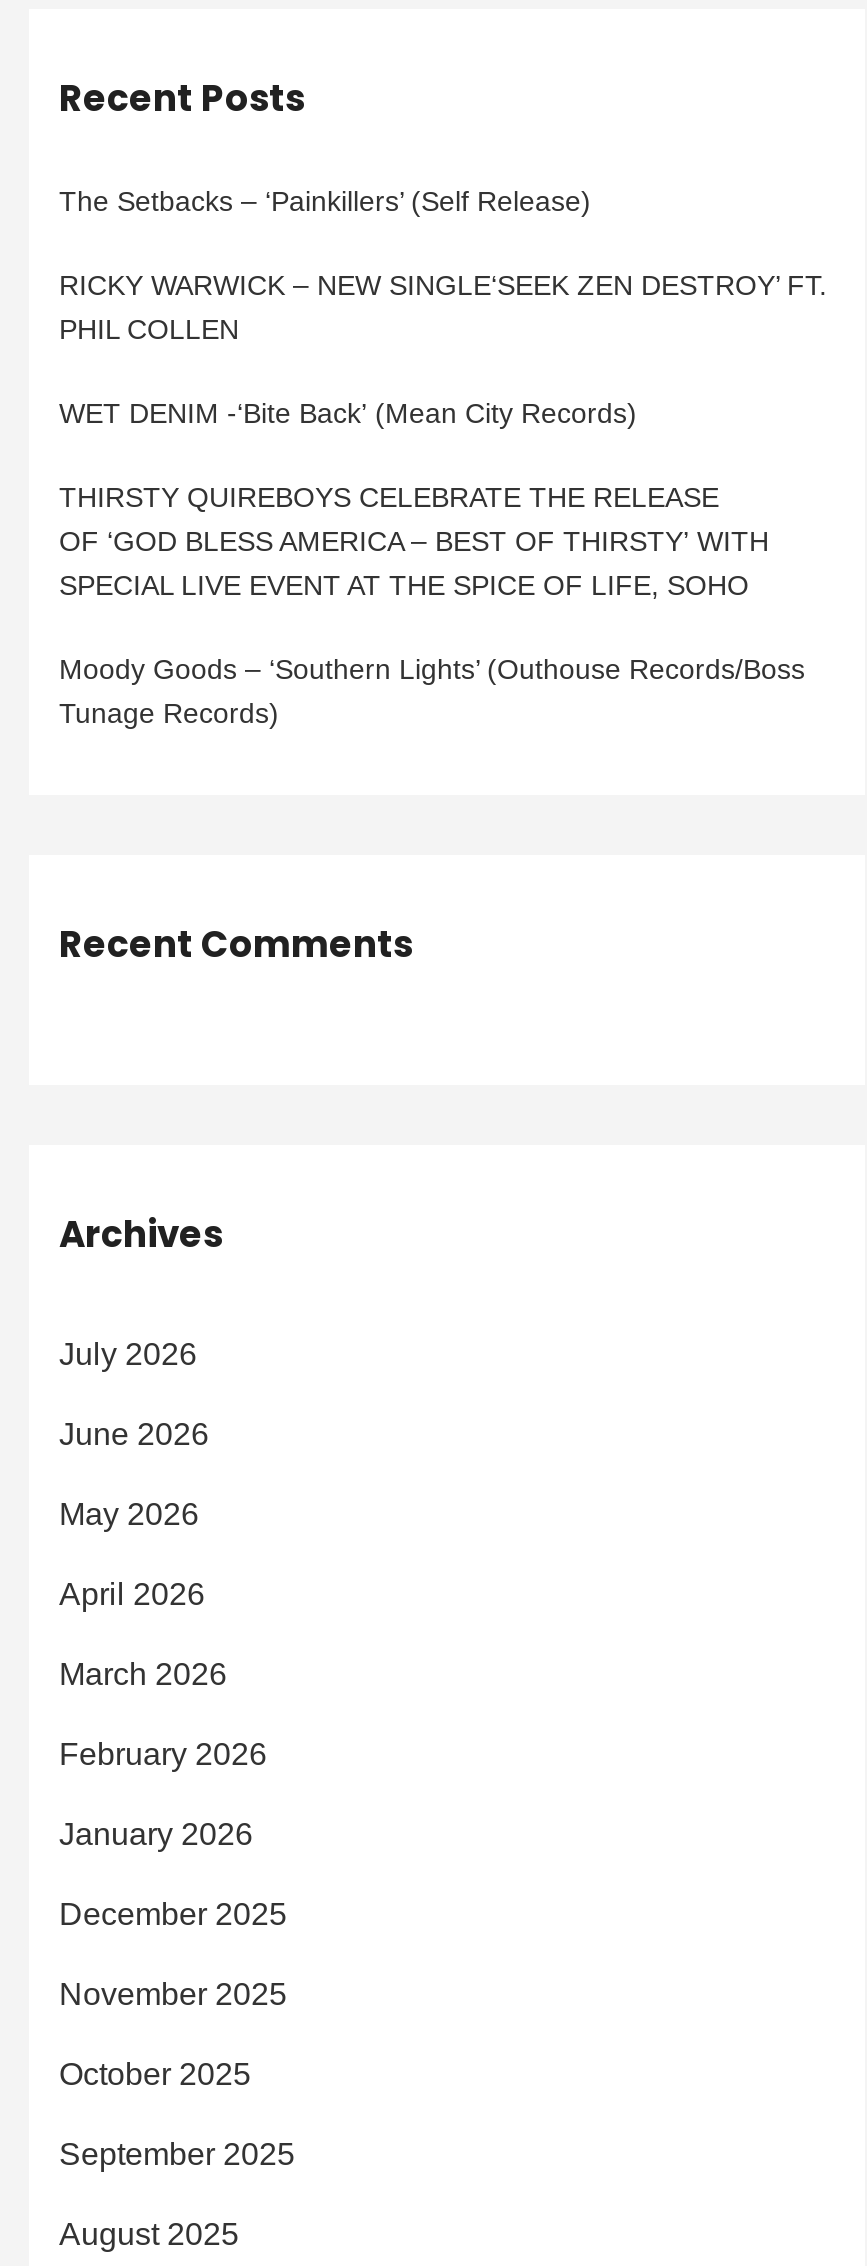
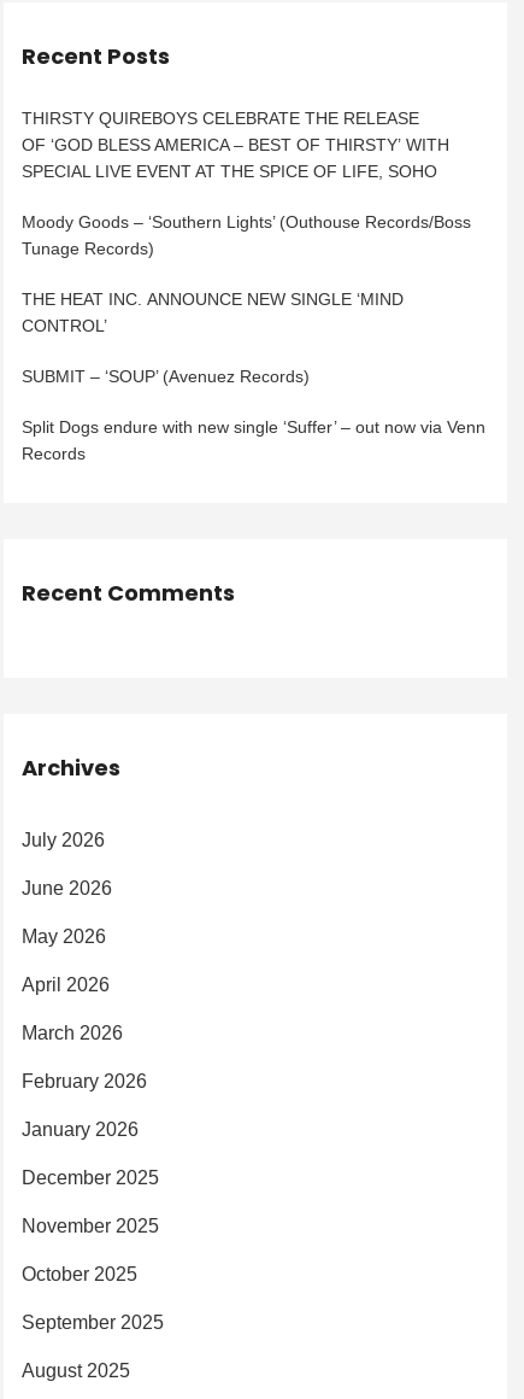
- The Setbacks – ‘Painkillers’ (Self Release)
- RICKY WARWICK – NEW SINGLE‘SEEK ZEN DESTROY’ FT.
- PHIL COLLEN
- WET DENIM -‘Bite Back’ (Mean City Records)

moved up: THIRSTY QUIREBOYS CELEBRATE THE RELEASE | OF ‘GOD BLESS AMERICA – BEST OF THIRSTY’ WITH | SPECIAL LIVE EVENT AT THE SPICE OF LIFE, SOHO | Moody Goods – ‘Southern Lights’ (Outhouse Records/Boss | Tunage Records)

+ THE HEAT INC. ANNOUNCE NEW SINGLE ‘MIND
+ CONTROL’
+ SUBMIT – ‘SOUP’ (Avenuez Records)
+ Split Dogs endure with new single ‘Suffer’ – out now via Venn
+ Records
